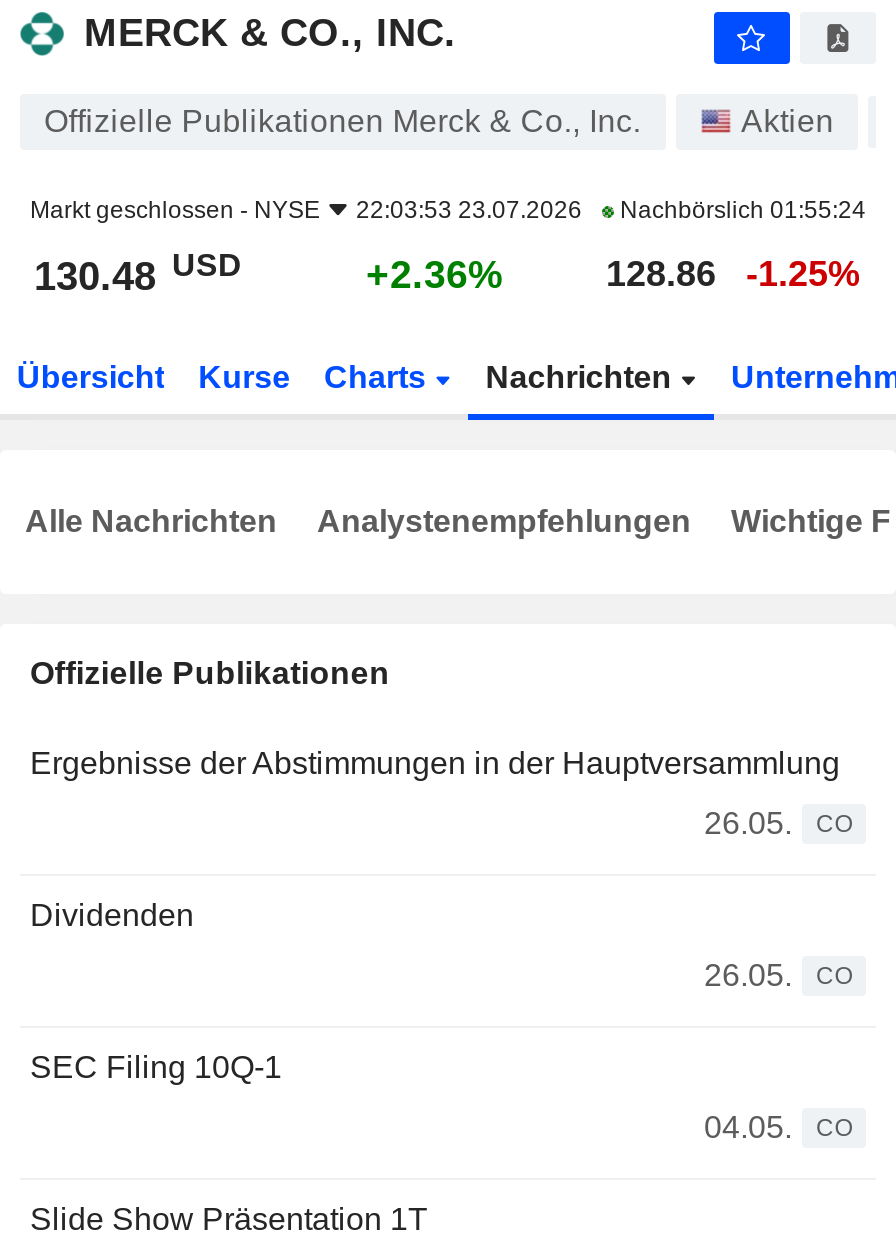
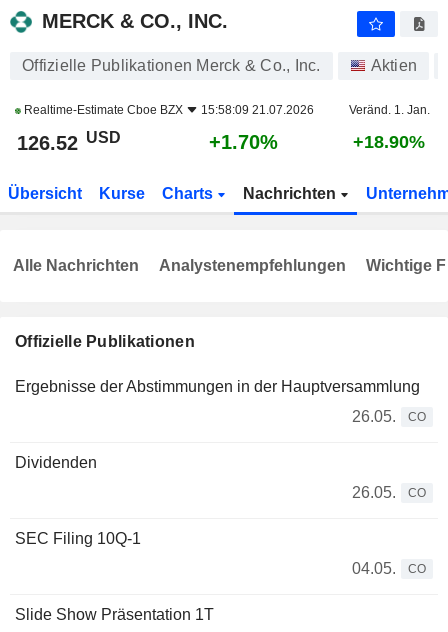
- Markt geschlossen - NYSE
- 22:03:53 23.07.2026
- Nachbörslich 01:55:24
+ Realtime-Estimate Cboe BZX
+ 15:58:09 21.07.2026
+ Veränd. 1. Jan.

- 130.48 USD
- +2.36%
- 128.86
- -1.25%
+ 126.52 USD
+ +1.70%
+ +18.90%
